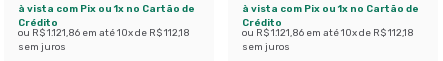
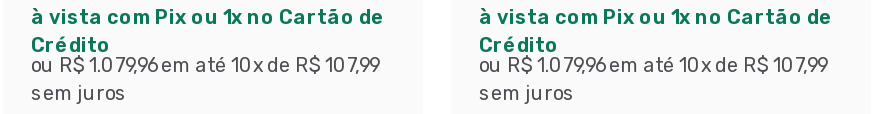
- ou R$ 1.121,86 em até 10 x de R$ 112,18
+ ou R$ 1.079,96 em até 10 x de R$ 107,99

- ou R$ 1.121,86 em até 10 x de R$ 112,18
+ ou R$ 1.079,96 em até 10 x de R$ 107,99
